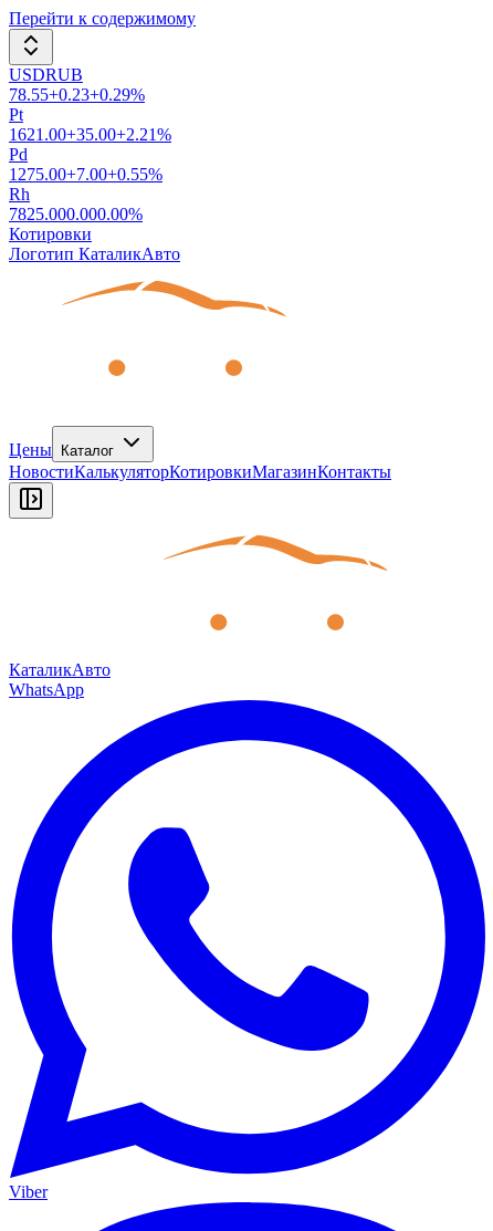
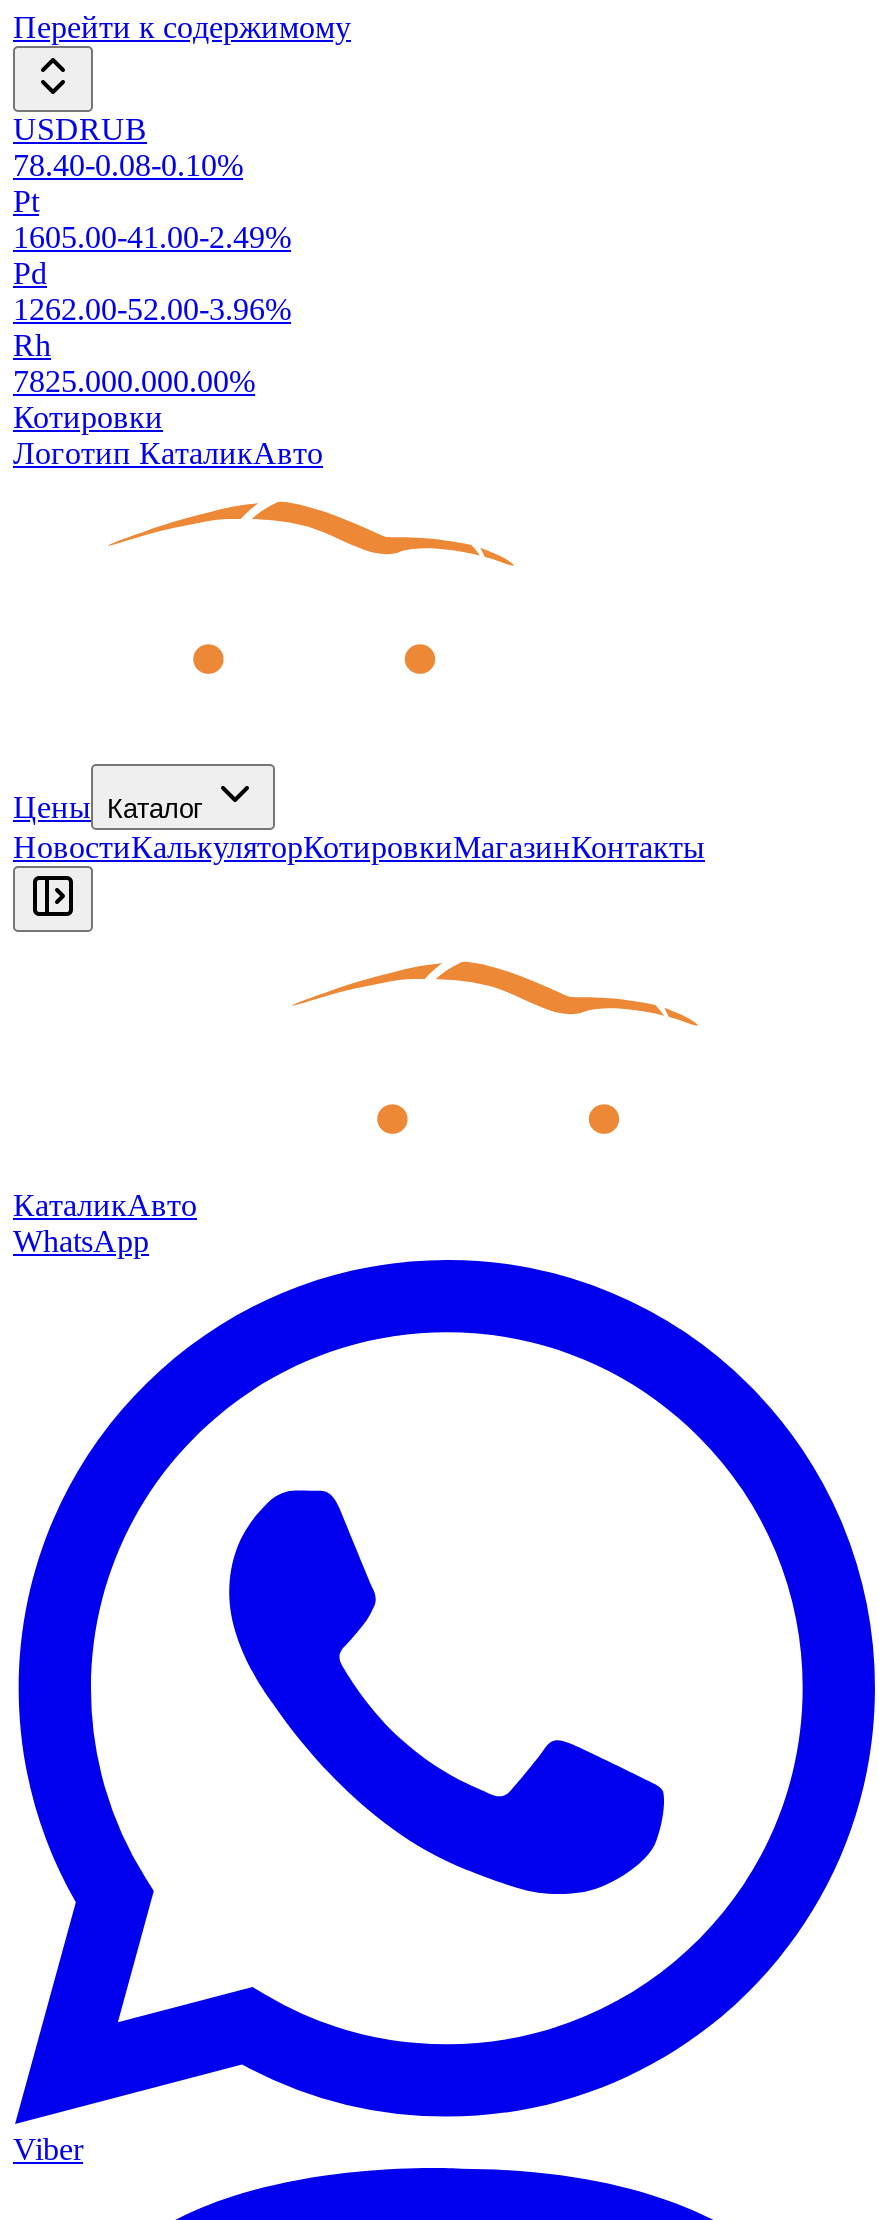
- 78.55+0.23+0.29%
+ 78.40-0.08-0.10%

- 1621.00+35.00+2.21%
+ 1605.00-41.00-2.49%

- 1275.00+7.00+0.55%
+ 1262.00-52.00-3.96%
